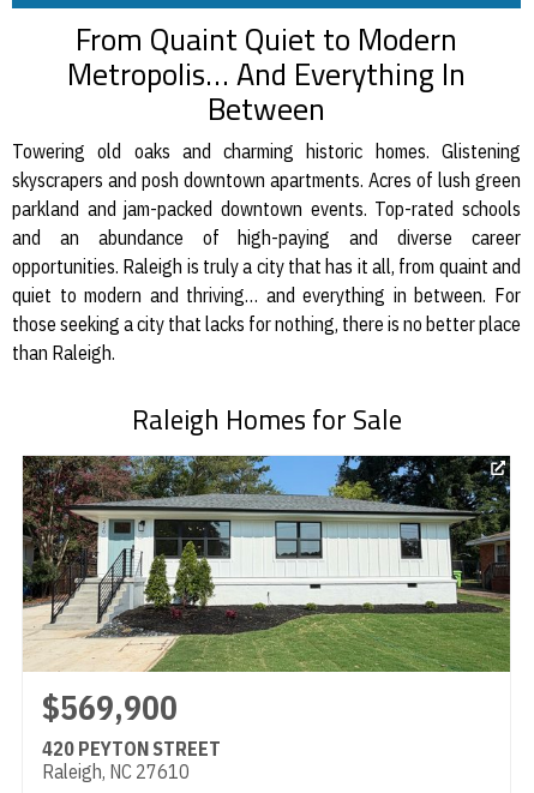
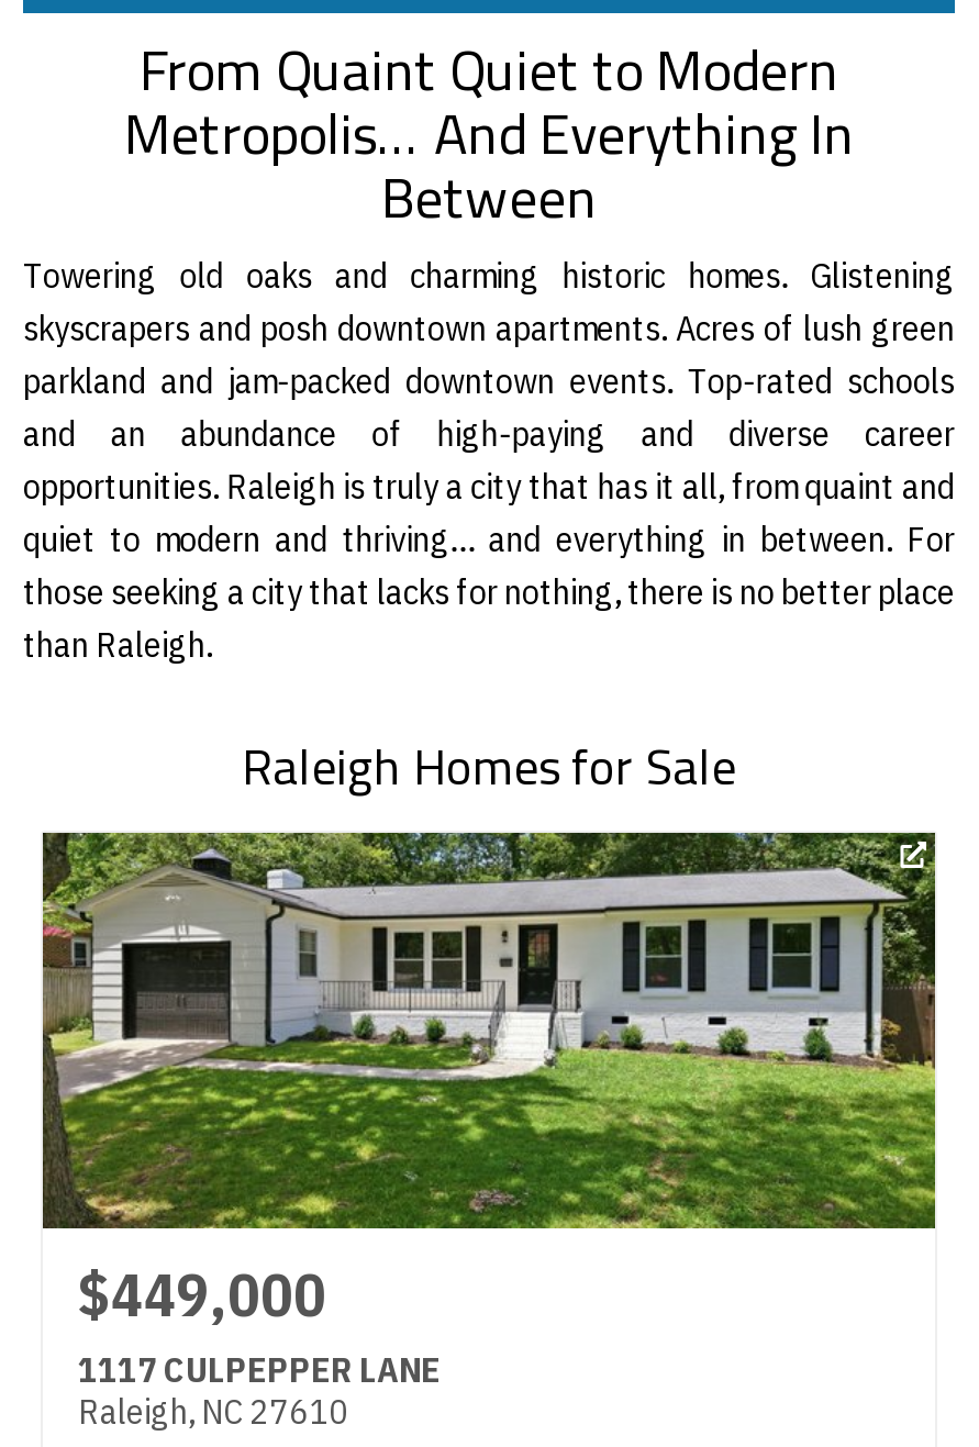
- [image]
- $569,900
- 420 PEYTON STREET
+ [image]
+ $449,000
+ 1117 CULPEPPER LANE
